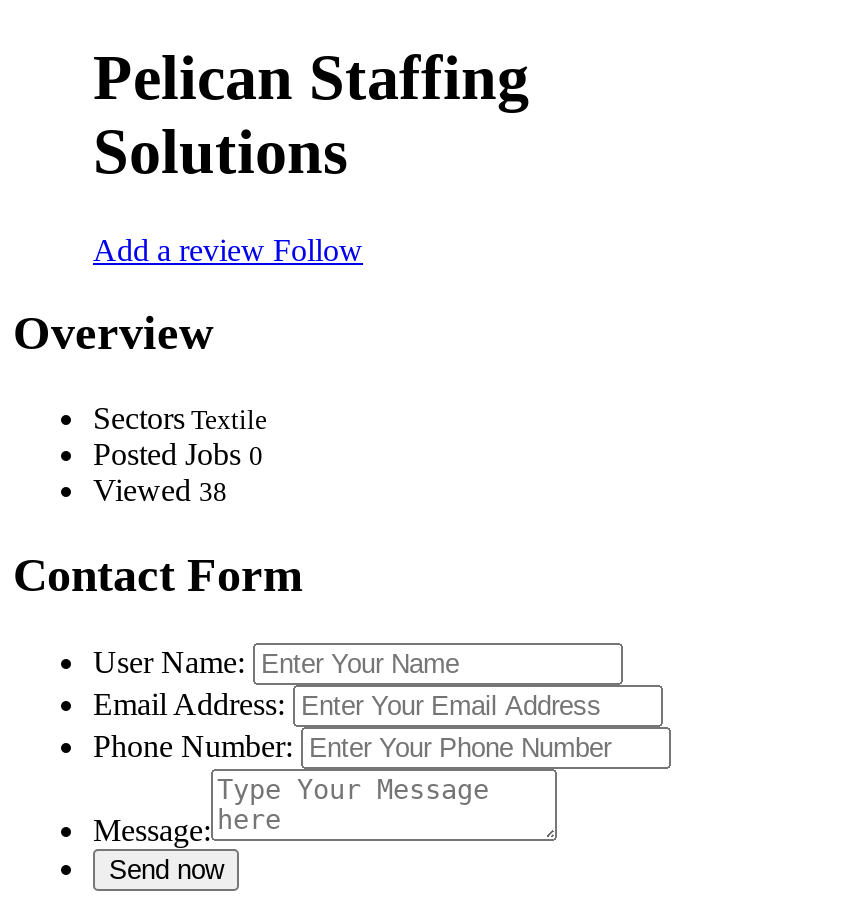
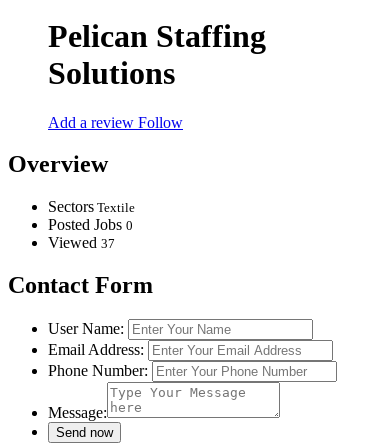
- Viewed 38
+ Viewed 37
